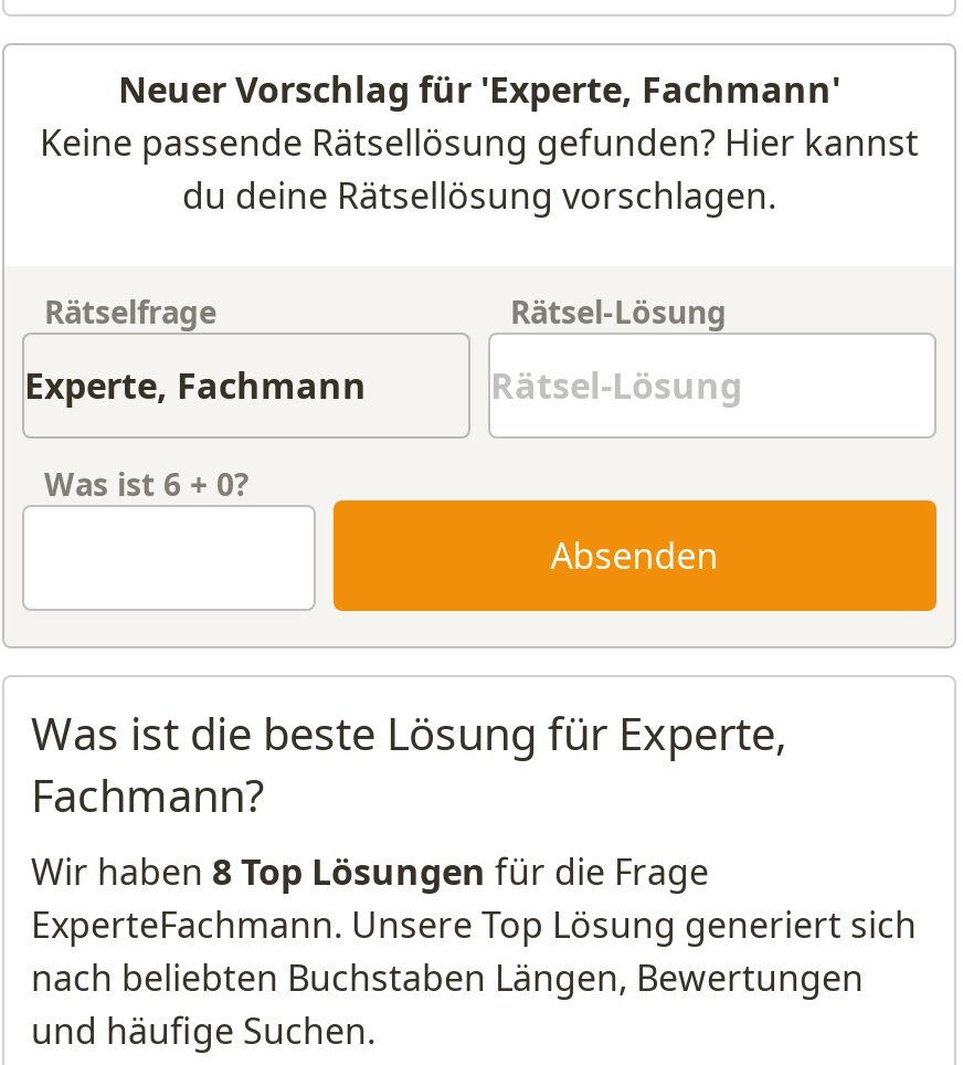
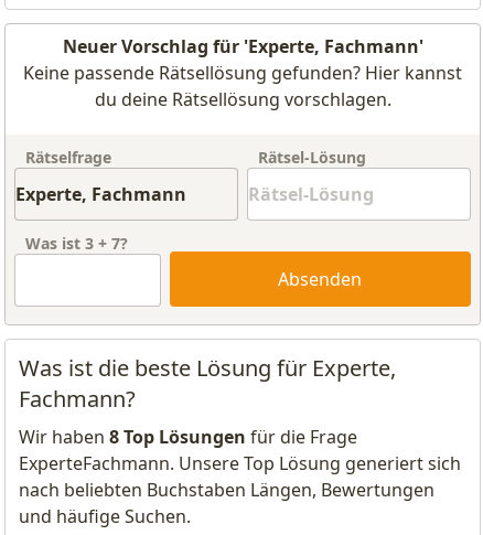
- Was ist 6 + 0?
+ Was ist 3 + 7?
